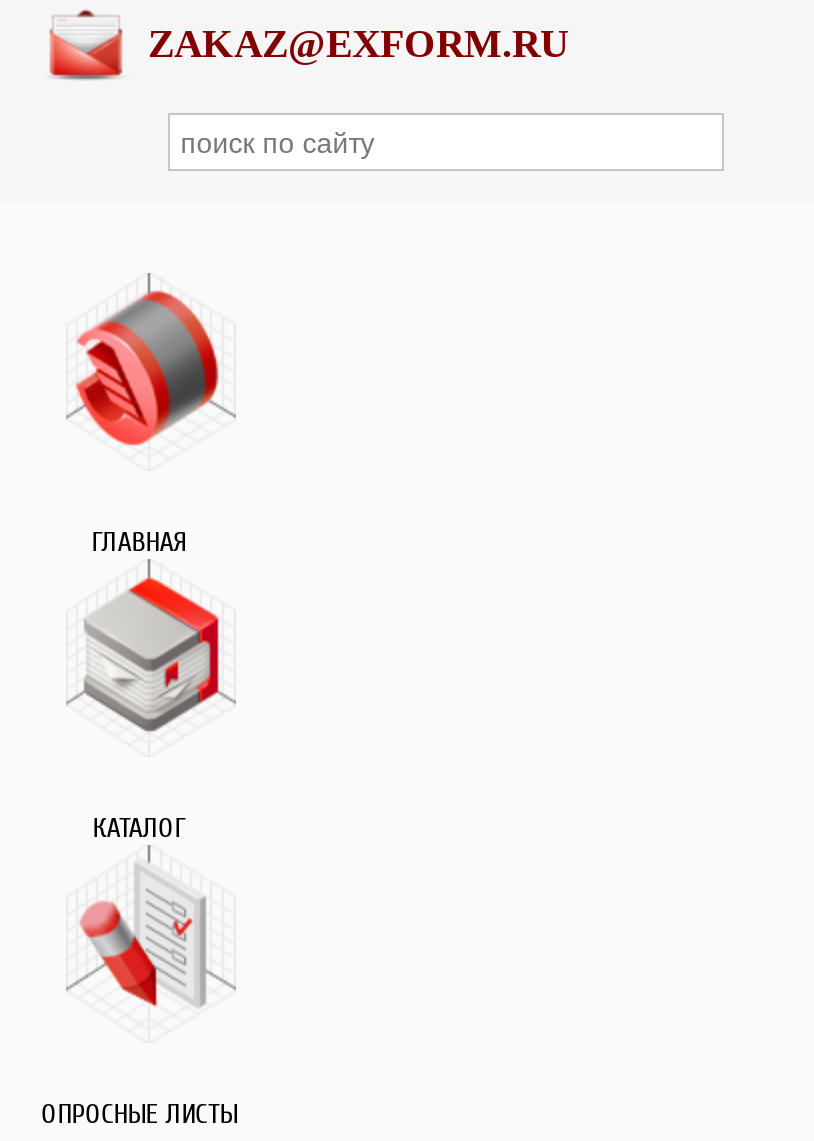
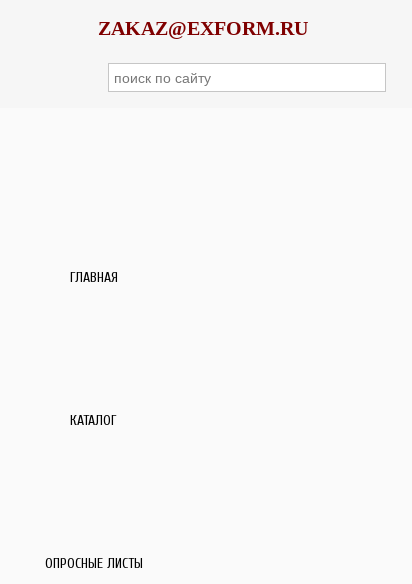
- [image]

- [image]

- [image]

- [image]
